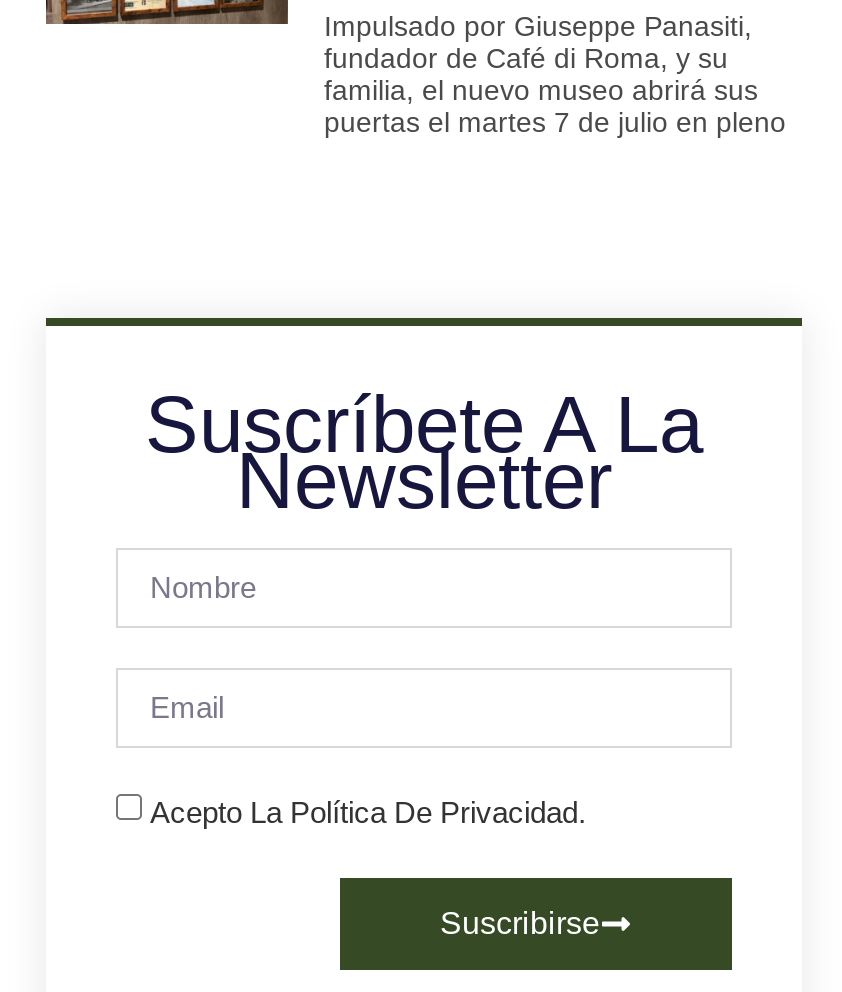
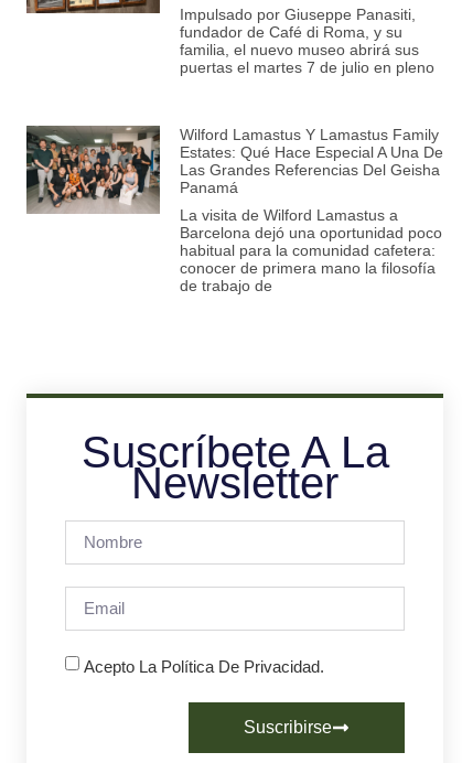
+ [image]
+ Wilford Lamastus Y Lamastus Family
+ Estates: Qué Hace Especial A Una De
+ Las Grandes Referencias Del Geisha
+ Panamá
+ La visita de Wilford Lamastus a
+ Barcelona dejó una oportunidad poco
+ habitual para la comunidad cafetera:
+ conocer de primera mano la filosofía
+ de trabajo de
